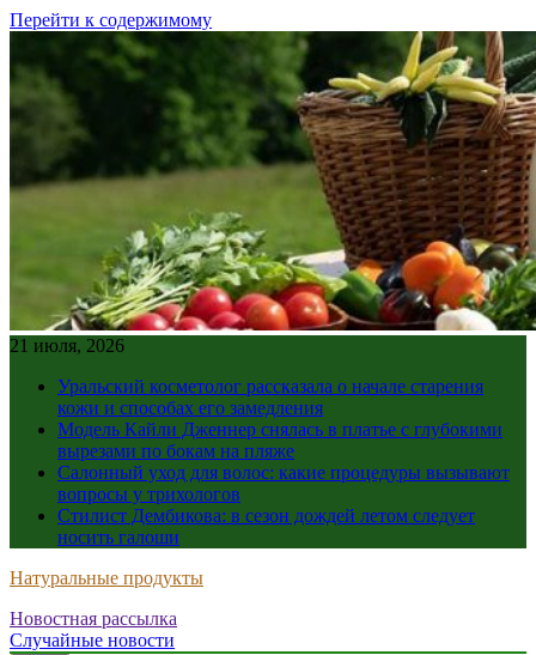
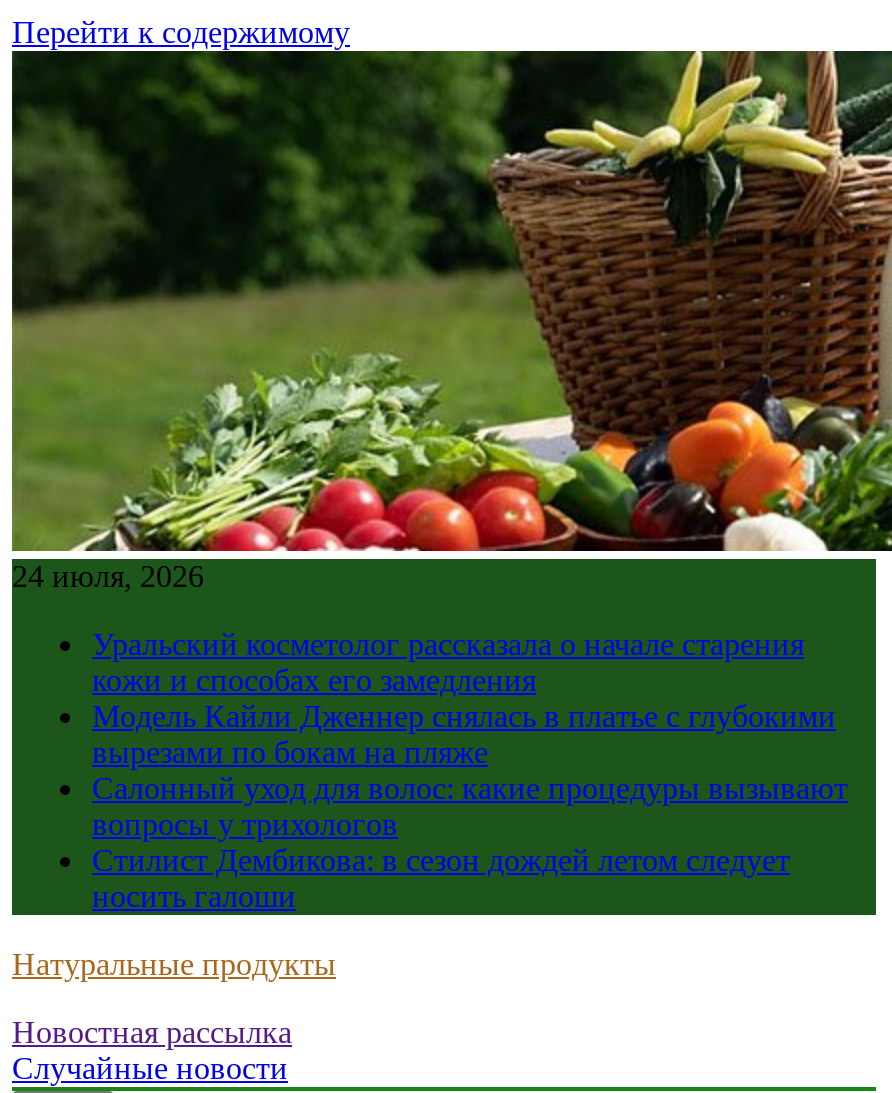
- 21 июля, 2026
+ 24 июля, 2026
